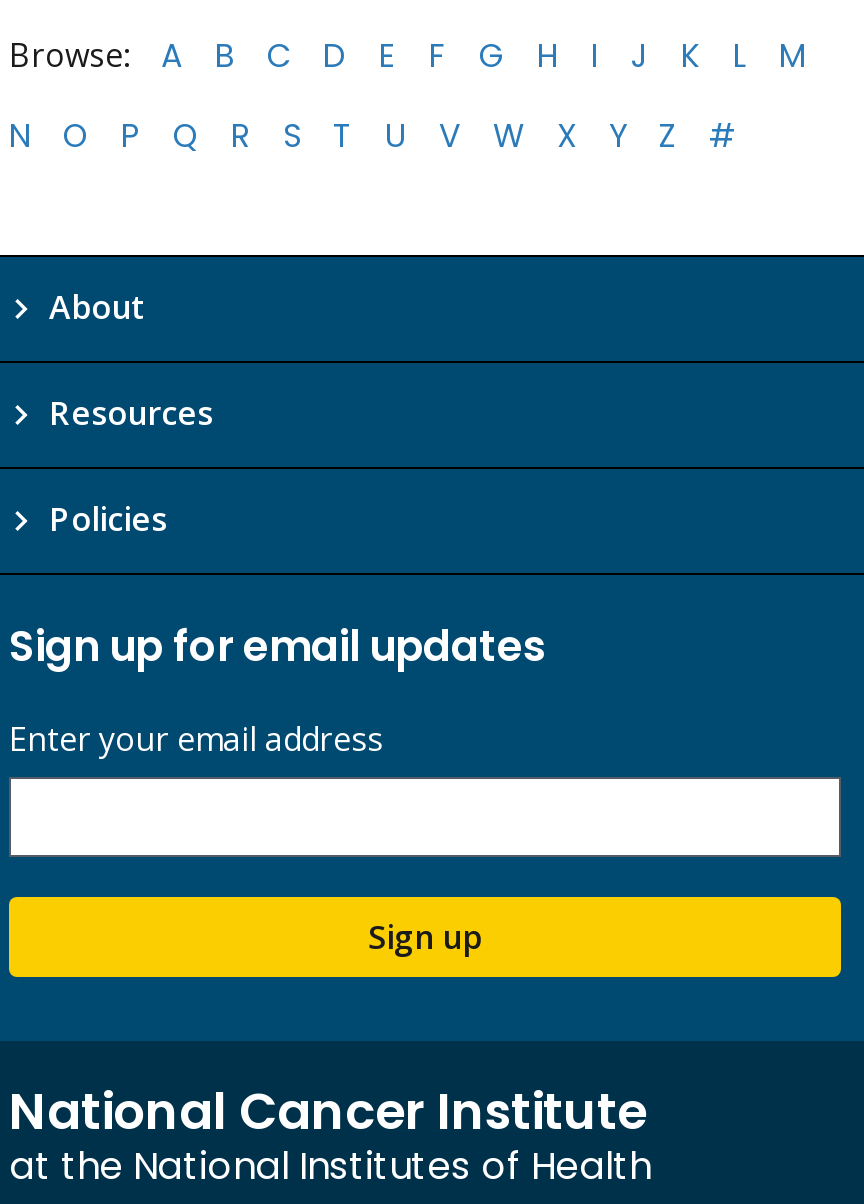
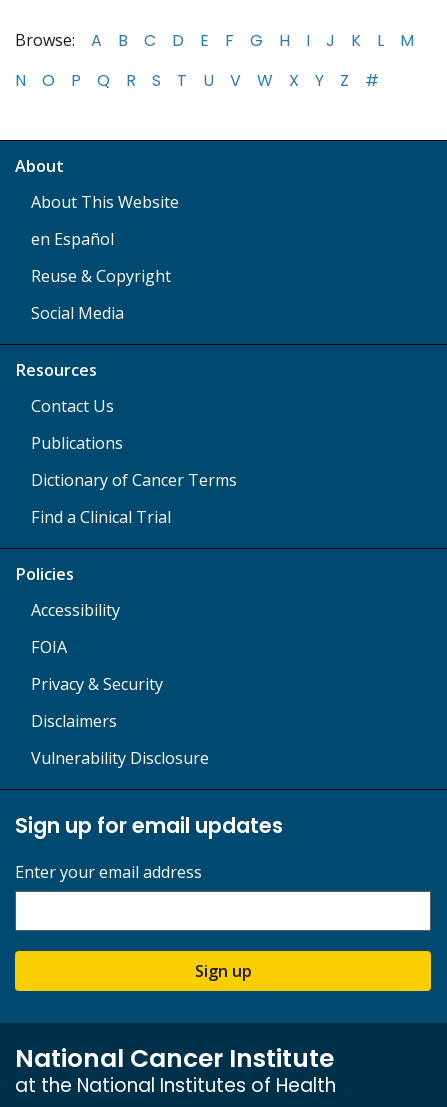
+ About This Website
+ en Español
+ Reuse & Copyright
+ Social Media

+ Contact Us
+ Publications
+ Dictionary of Cancer Terms
+ Find a Clinical Trial

+ Accessibility
+ FOIA
+ Privacy & Security
+ Disclaimers
+ Vulnerability Disclosure
